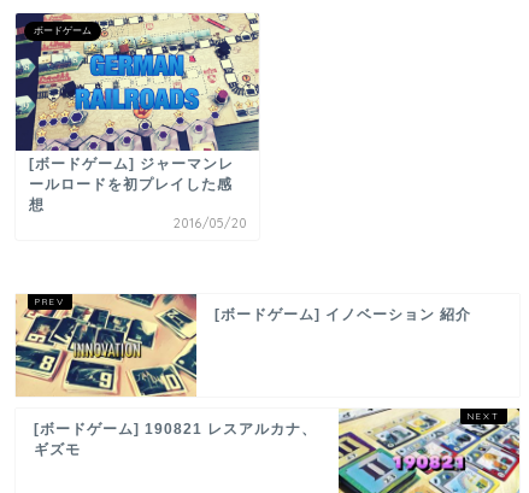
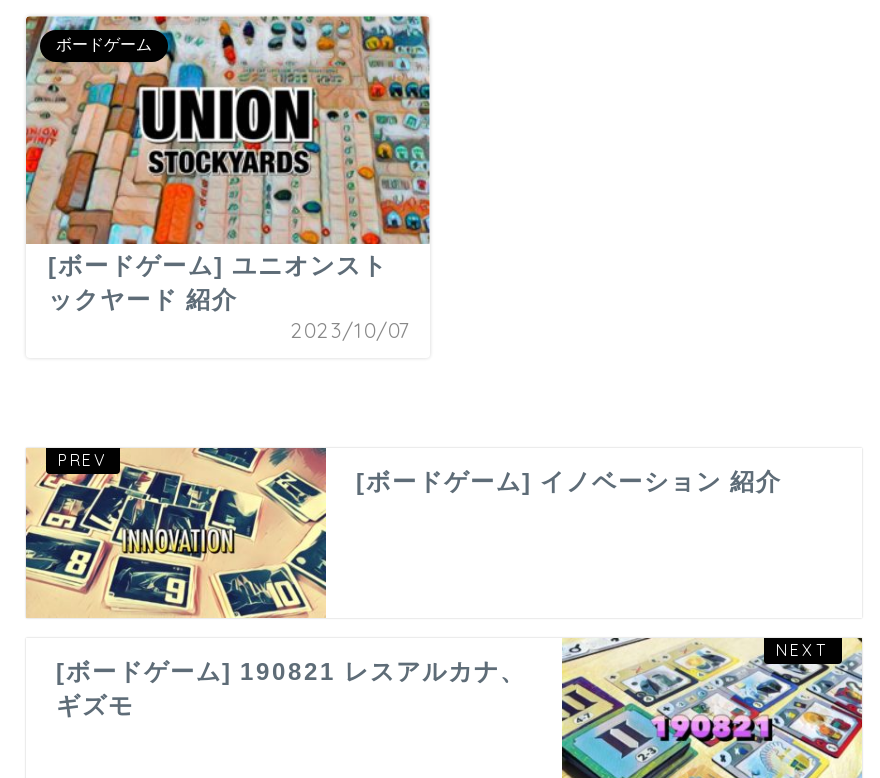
- [image]
- [ボードゲーム] ジャーマンレ
- ールロードを初プレイした感
- 想
- 2016/05/20
+ [image]
+ [ボードゲーム] ユニオンスト
+ ックヤード 紹介
+ 2023/10/07
